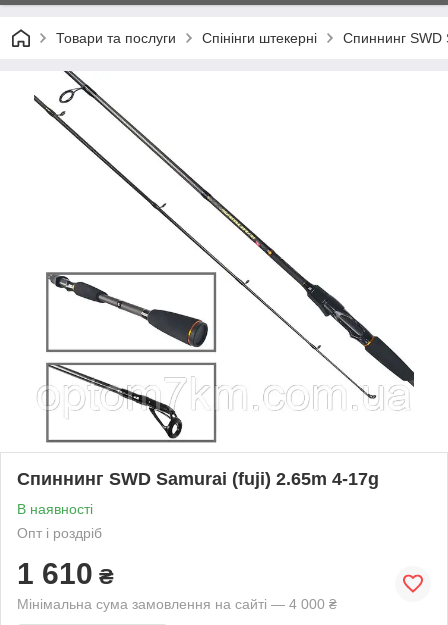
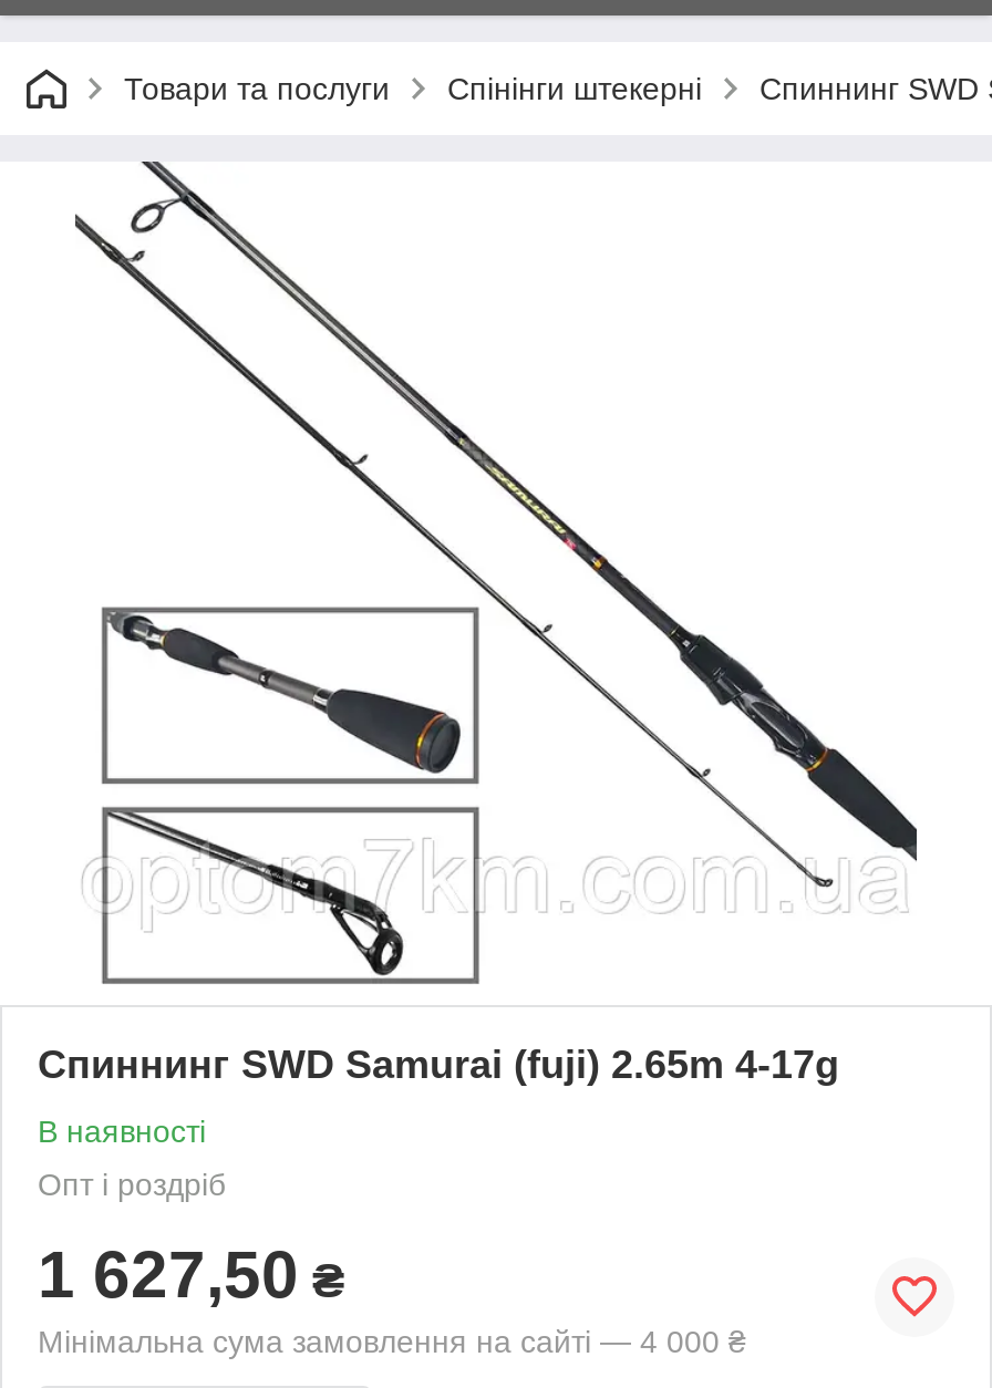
- 1 610 ₴
+ 1 627,50 ₴
